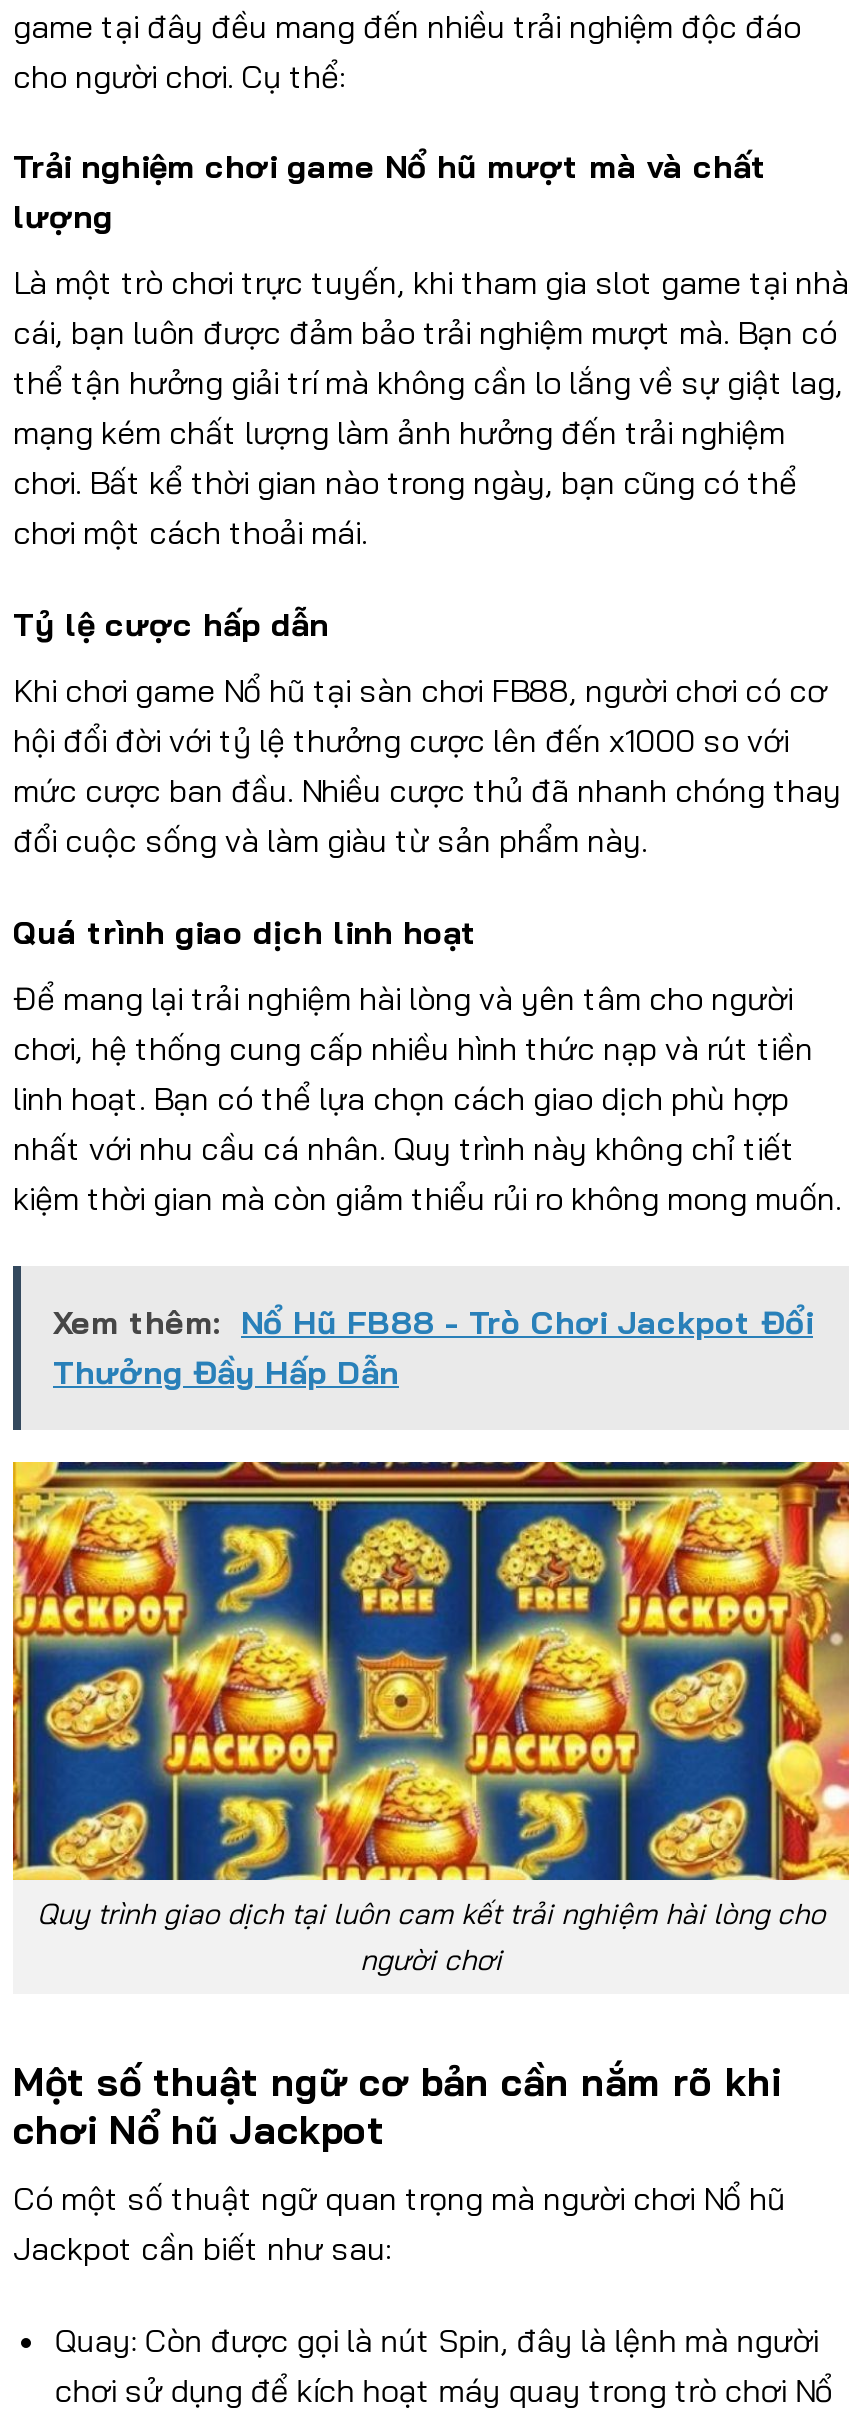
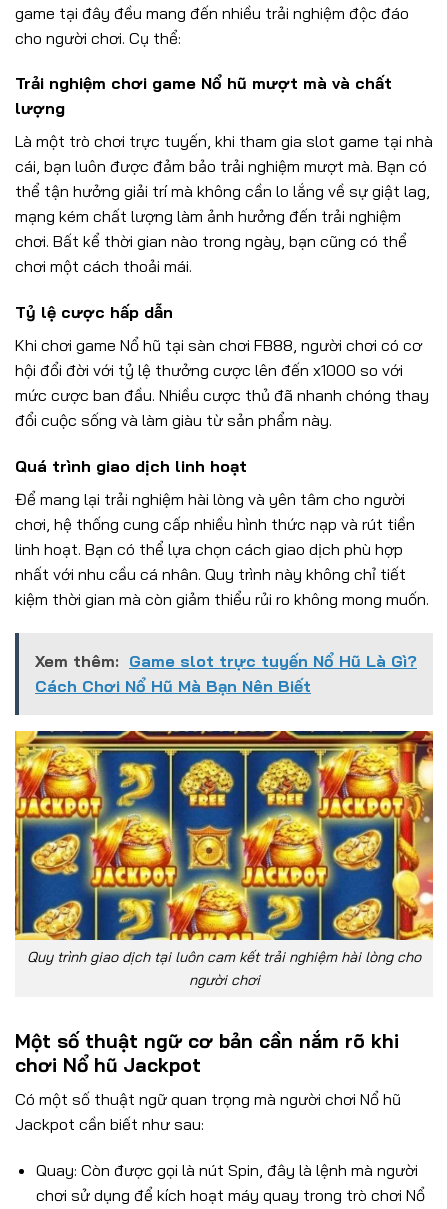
- Xem thêm: Nổ Hũ FB88 - Trò Chơi Jackpot Đổi
- Thưởng Đầy Hấp Dẫn
+ Xem thêm: Game slot trực tuyến Nổ Hũ Là Gì?
+ Cách Chơi Nổ Hũ Mà Bạn Nên Biết
